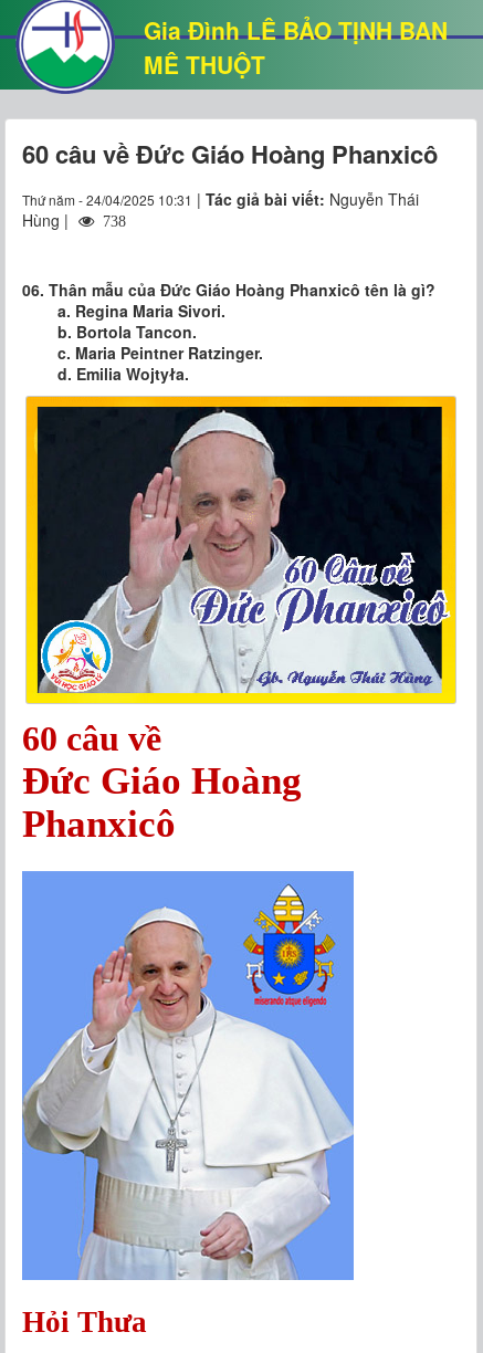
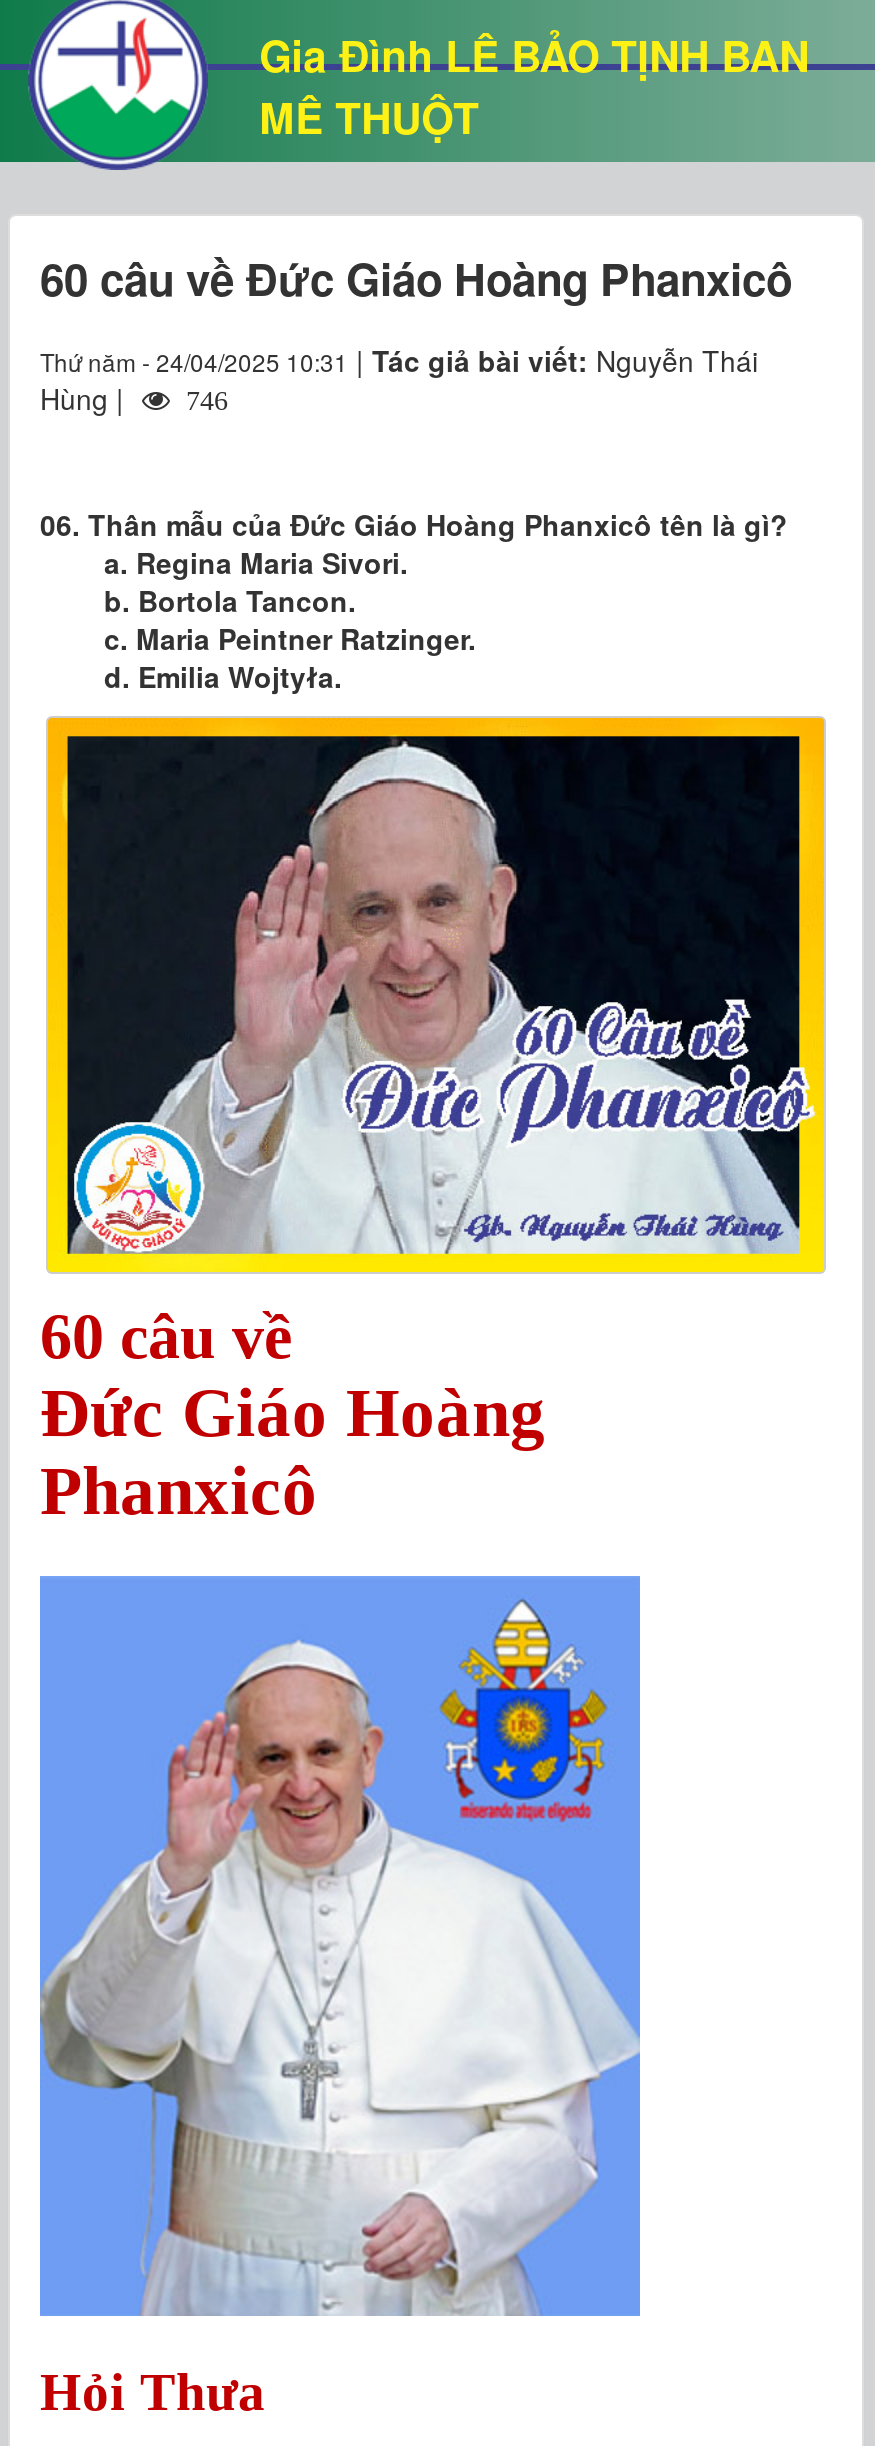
- 738
+ 746
